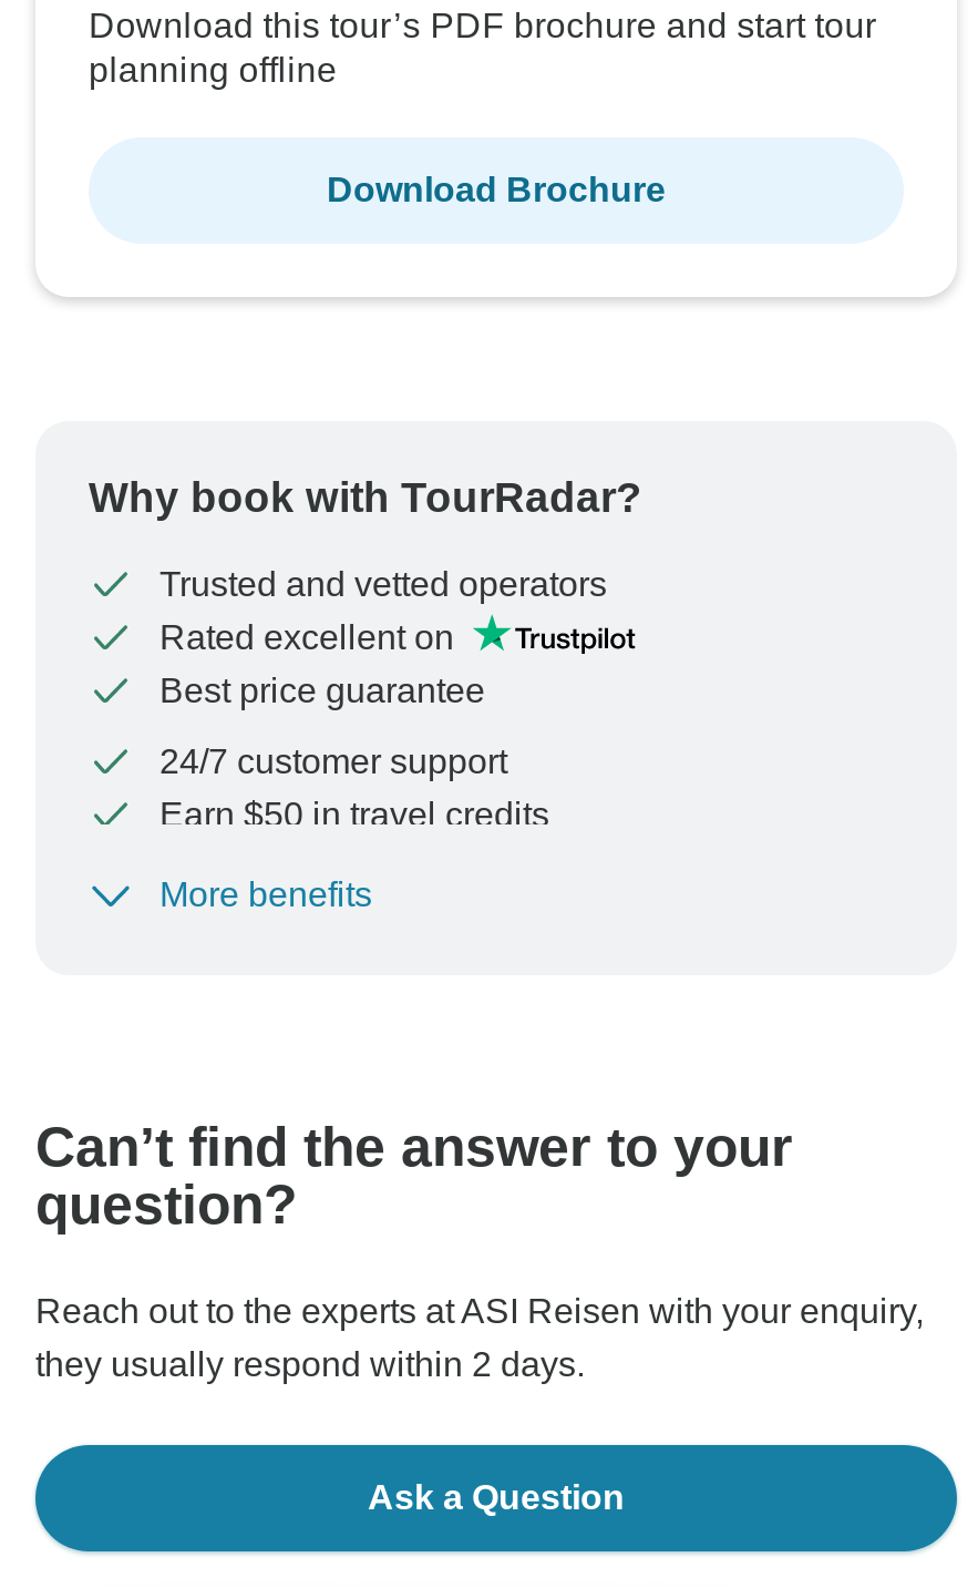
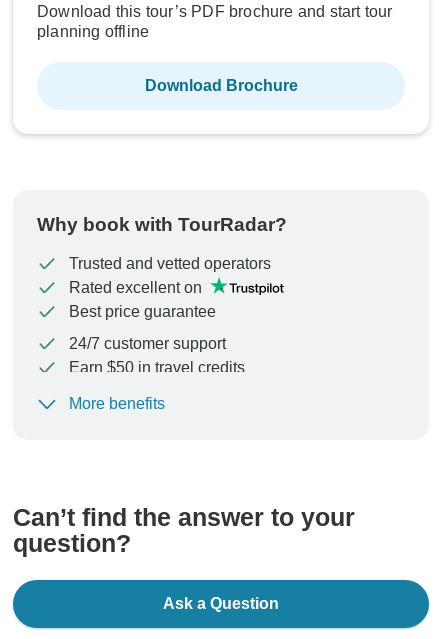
- Reach out to the experts at ASI Reisen with your enquiry,
- they usually respond within 2 days.
